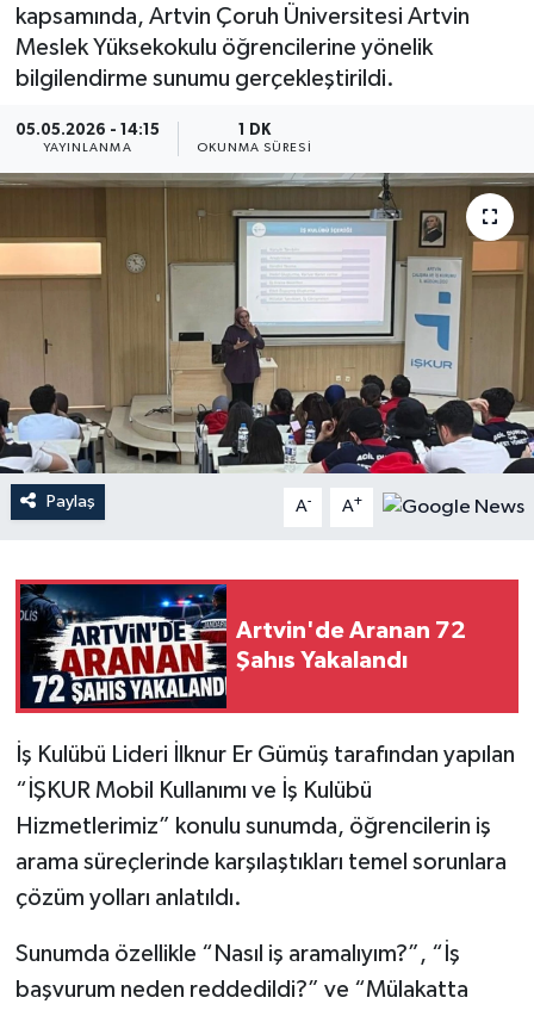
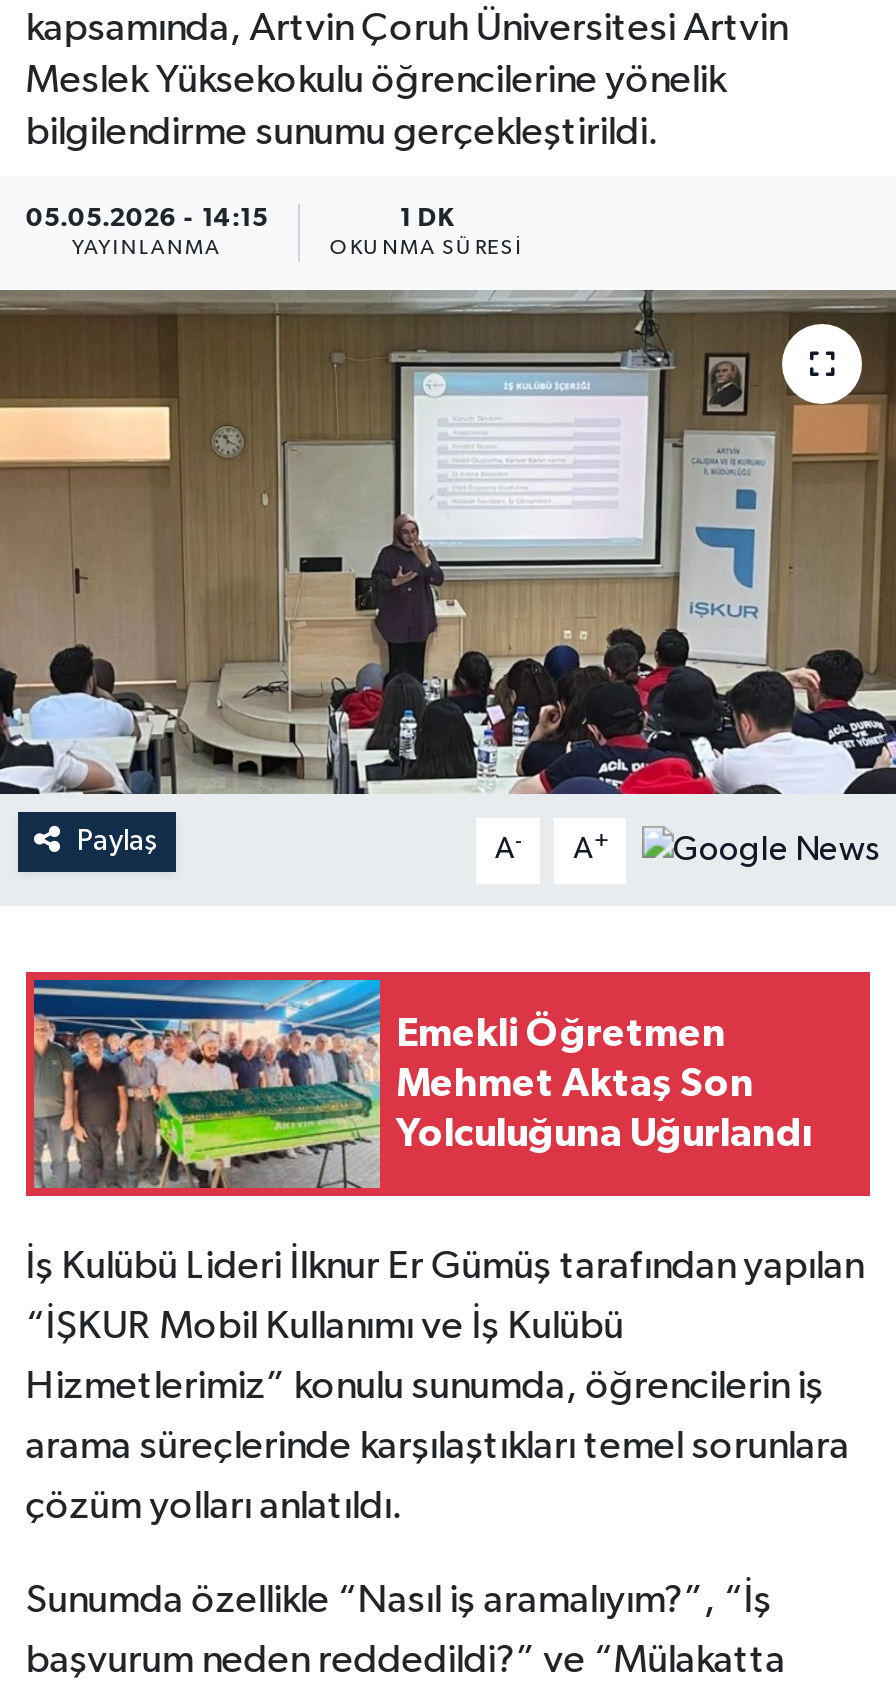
- [image]
- Artvin'de Aranan 72
- Şahıs Yakalandı
+ [image]
+ Emekli Öğretmen
+ Mehmet Aktaş Son
+ Yolculuğuna Uğurlandı
